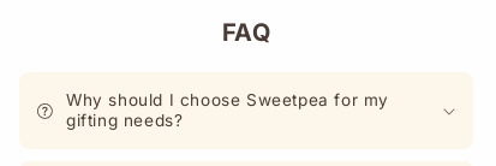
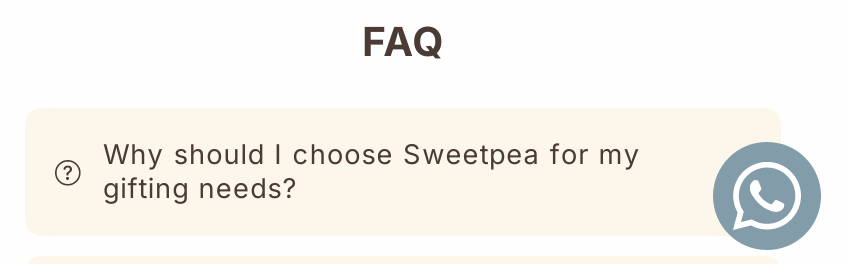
+ [image]
